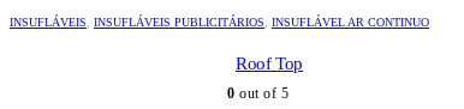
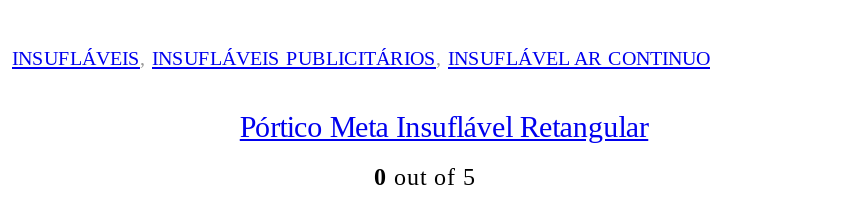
- Roof Top
+ Pórtico Meta Insuflável Retangular
